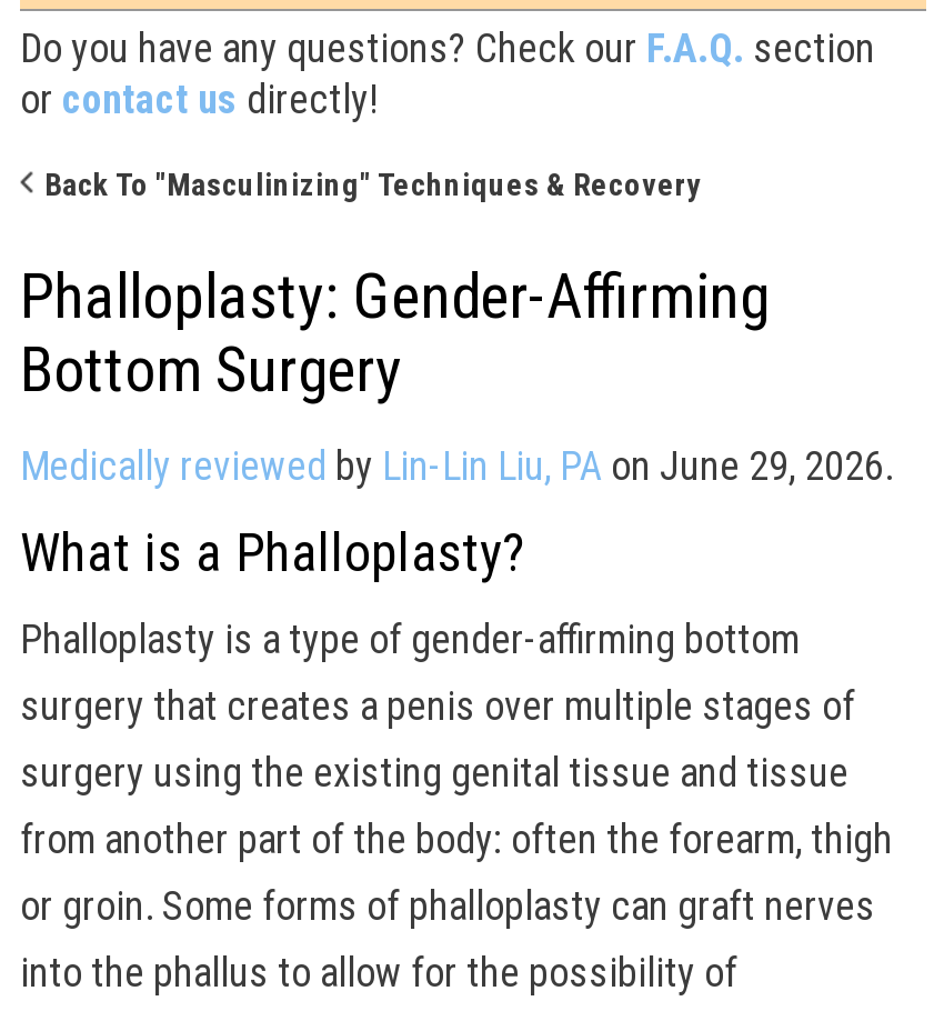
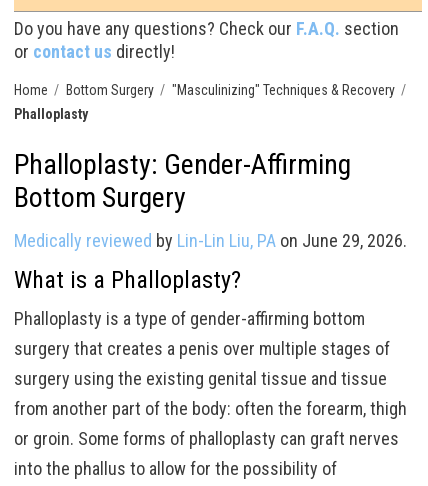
- Back To "Masculinizing" Techniques & Recovery
+ Home
+ Bottom Surgery
+ "Masculinizing" Techniques & Recovery
+ Phalloplasty
